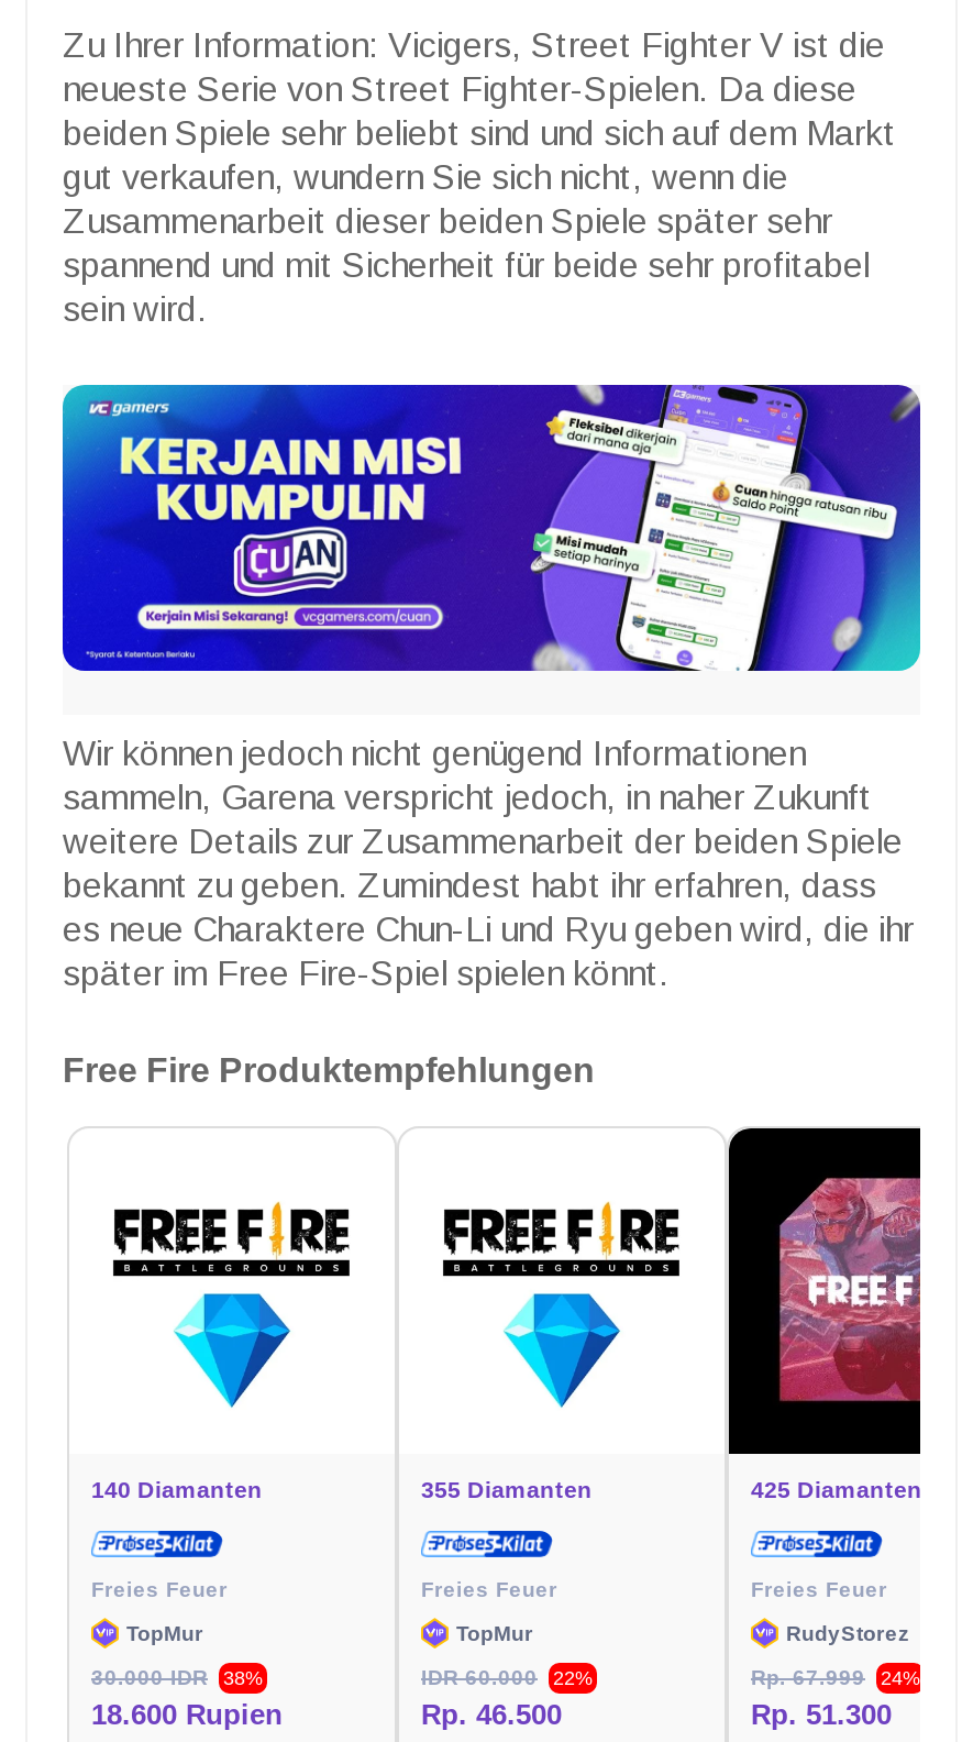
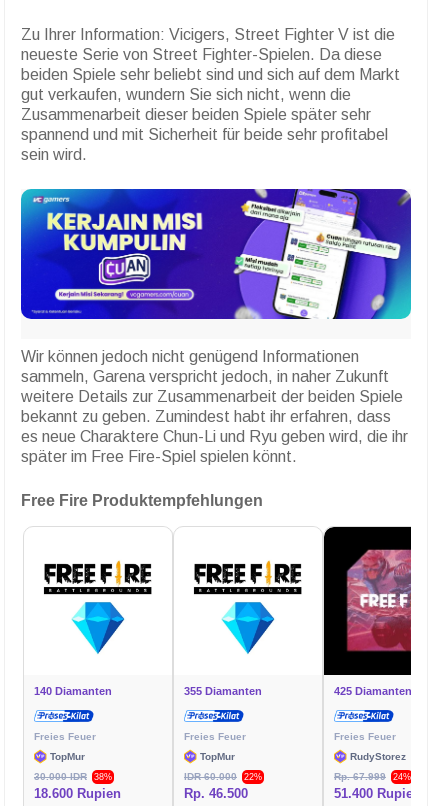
- Rp. 51.300
+ 51.400 Rupien
